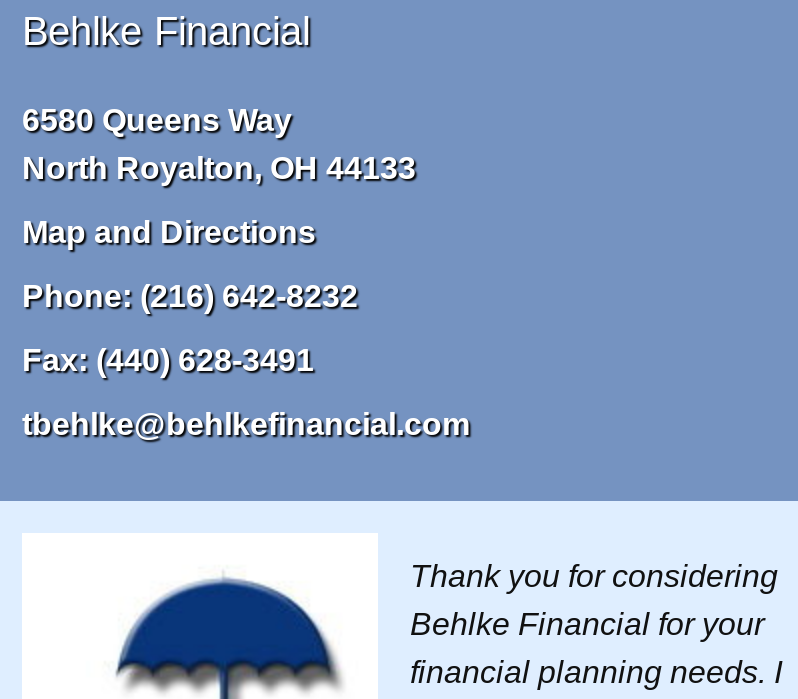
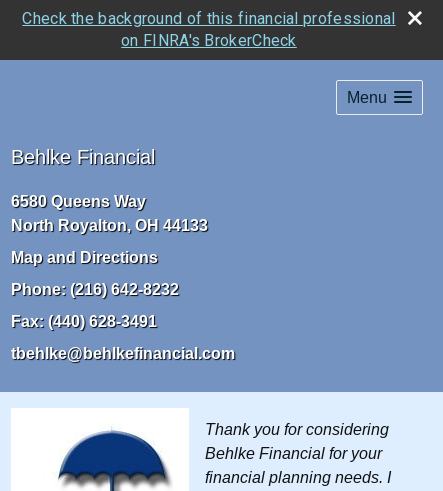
+ Check the background of this financial professional
+ on FINRA's BrokerCheck
+ Menu
